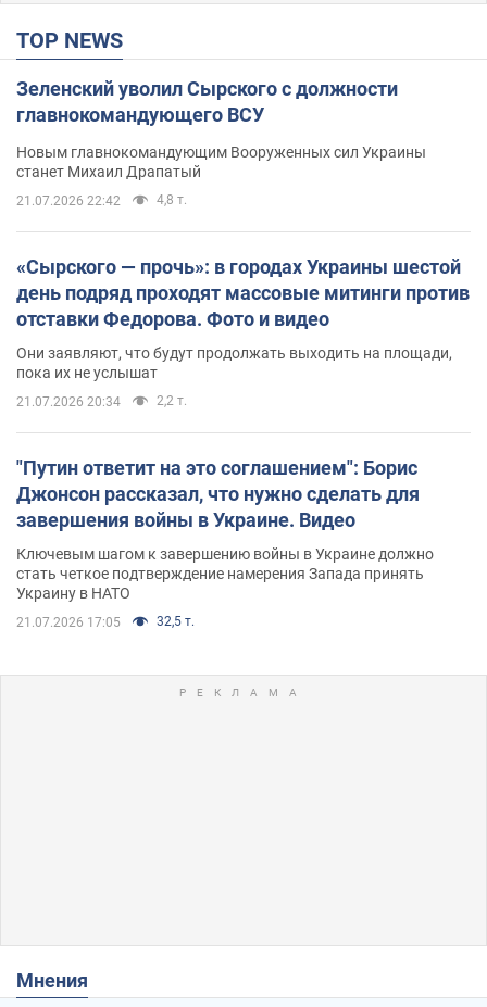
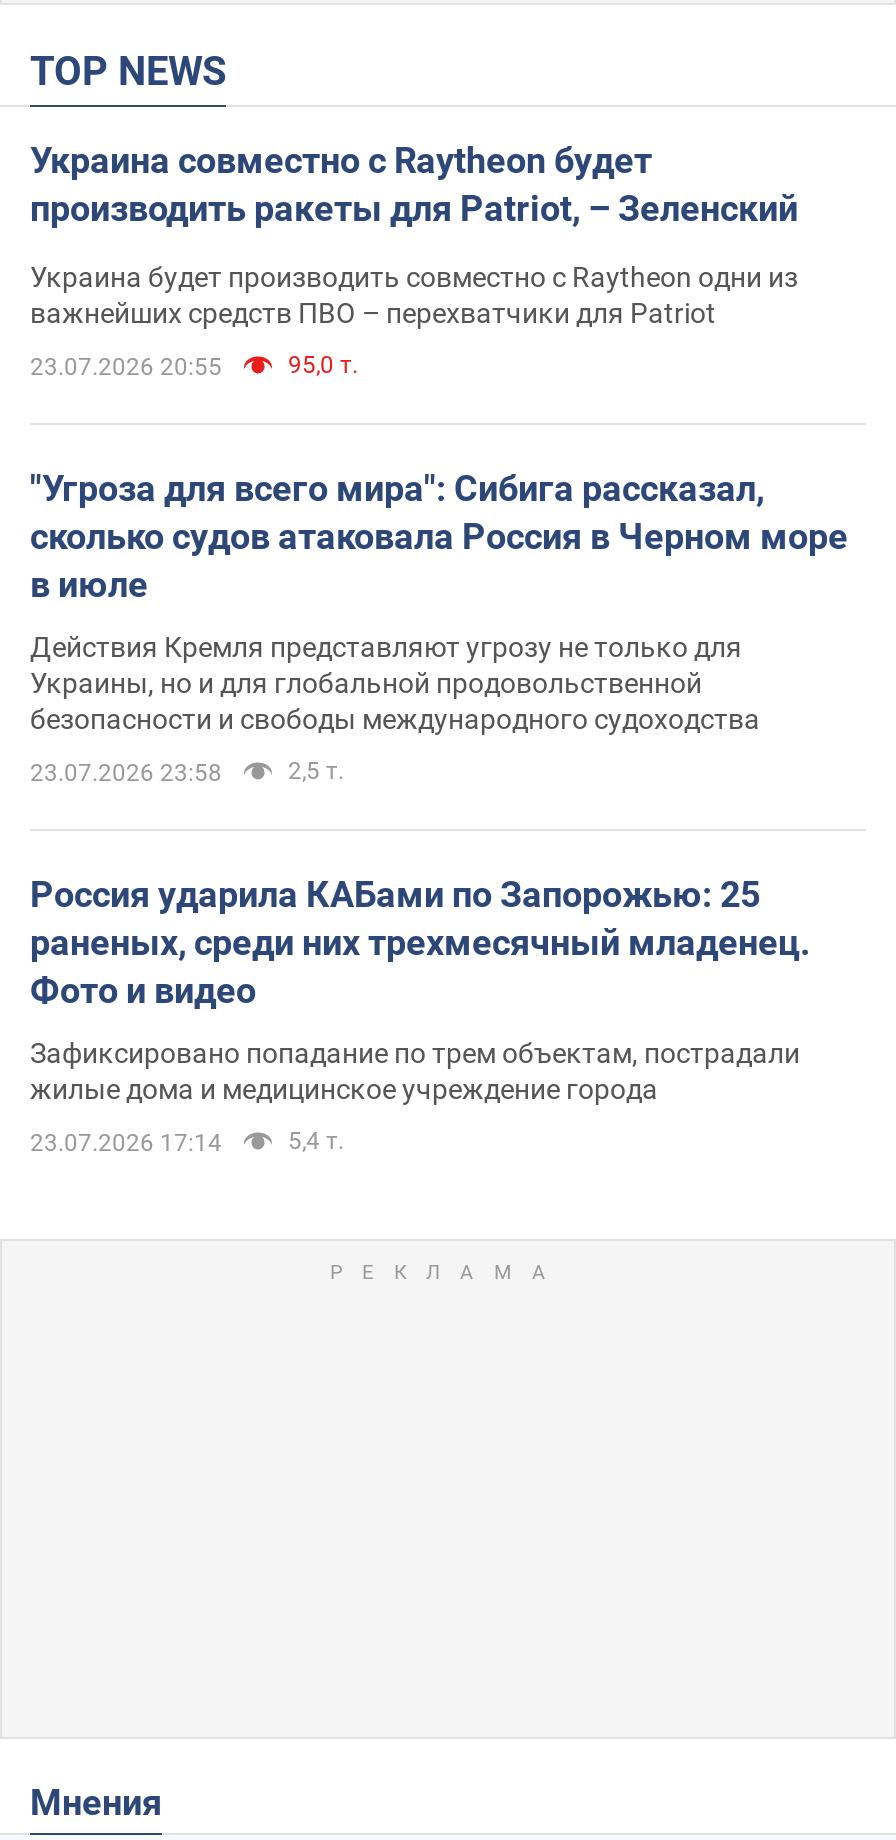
- Зеленский уволил Сырского с должности
- главнокомандующего ВСУ
+ Украина совместно с Raytheon будет
+ производить ракеты для Patriot, – Зеленский

- Новым главнокомандующим Вооруженных сил Украины
- станет Михаил Драпатый
+ Украина будет производить совместно с Raytheon одни из
+ важнейших средств ПВО – перехватчики для Patriot

- 21.07.2026 22:42
- 4,8 т.
+ 23.07.2026 20:55
+ 95,0 т.

- «Сырского — прочь»: в городах Украины шестой
- день подряд проходят массовые митинги против
- отставки Федорова. Фото и видео
+ "Угроза для всего мира": Сибига рассказал,
+ сколько судов атаковала Россия в Черном море
+ в июле

- Они заявляют, что будут продолжать выходить на площади,
- пока их не услышат
+ Действия Кремля представляют угрозу не только для
+ Украины, но и для глобальной продовольственной
+ безопасности и свободы международного судоходства

- 21.07.2026 20:34
- 2,2 т.
+ 23.07.2026 23:58
+ 2,5 т.

- "Путин ответит на это соглашением": Борис
- Джонсон рассказал, что нужно сделать для
- завершения войны в Украине. Видео
+ Россия ударила КАБами по Запорожью: 25
+ раненых, среди них трехмесячный младенец.
+ Фото и видео

- Ключевым шагом к завершению войны в Украине должно
- стать четкое подтверждение намерения Запада принять
- Украину в НАТО
+ Зафиксировано попадание по трем объектам, пострадали
+ жилые дома и медицинское учреждение города

- 21.07.2026 17:05
- 32,5 т.
+ 23.07.2026 17:14
+ 5,4 т.
